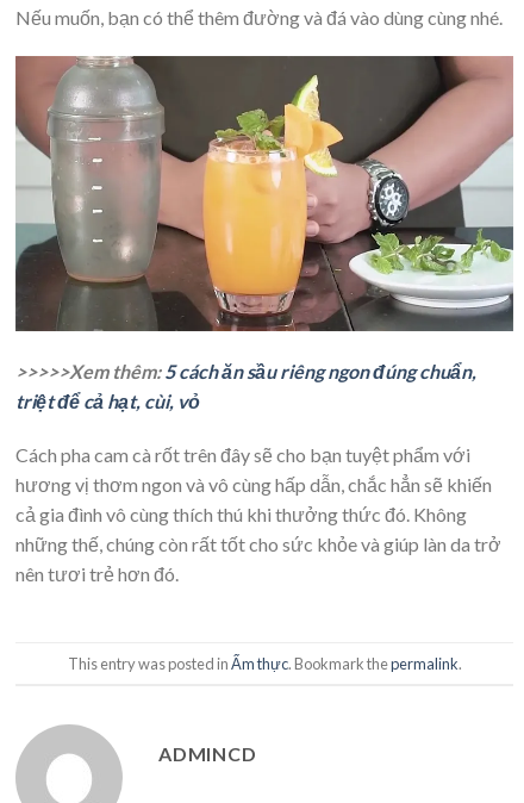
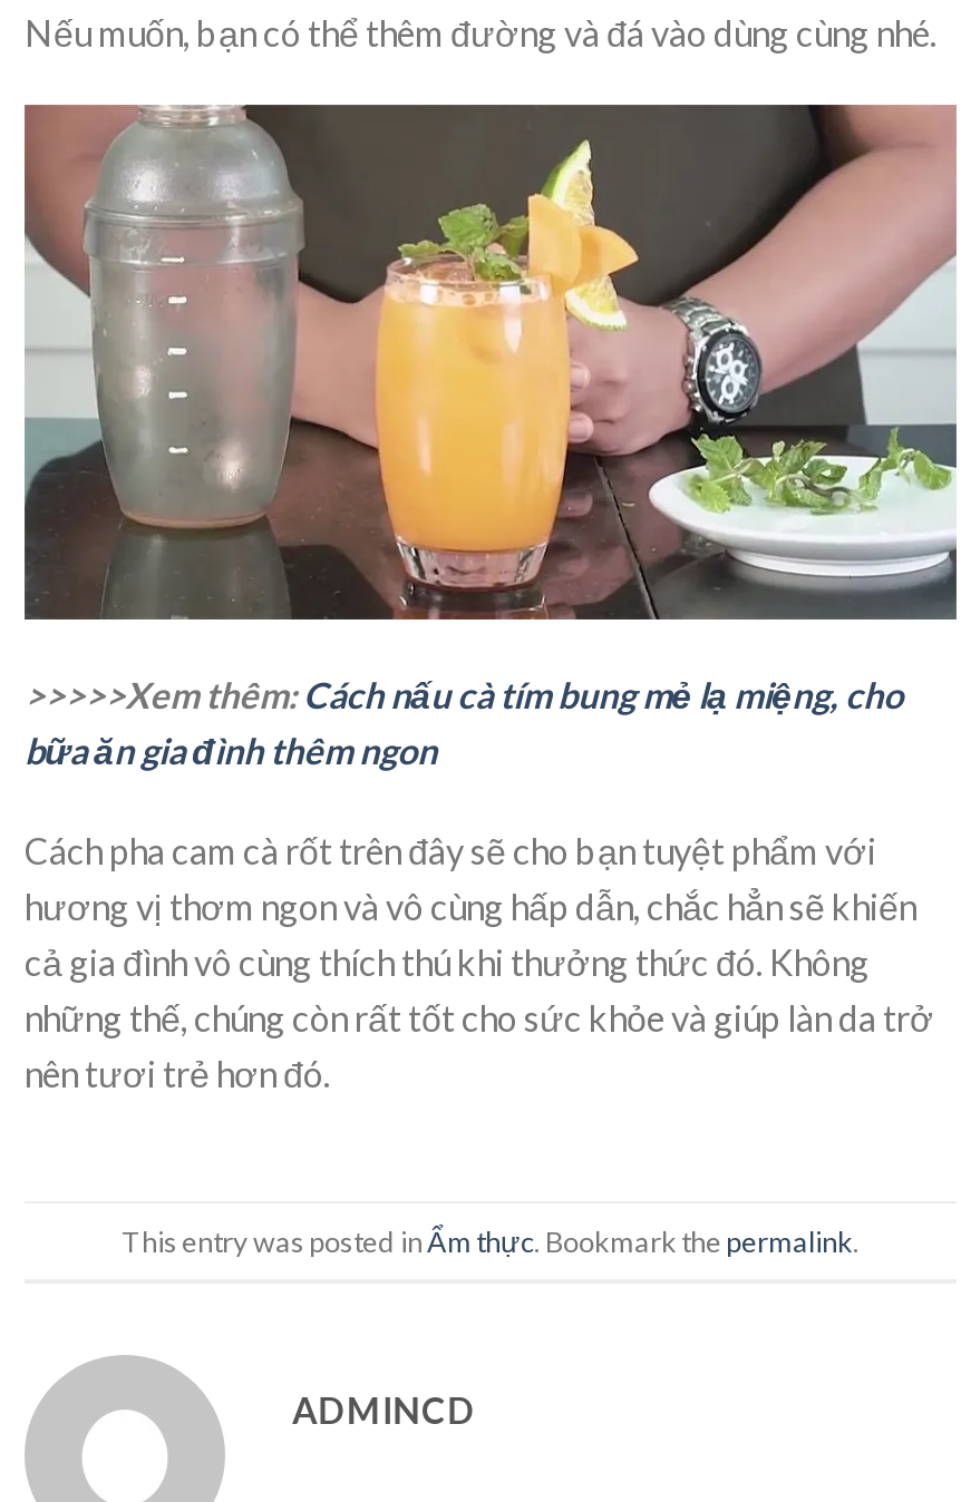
- >>>>>Xem thêm: 5 cách ăn sầu riêng ngon đúng chuẩn,
- triệt để cả hạt, cùi, vỏ
+ >>>>>Xem thêm: Cách nấu cà tím bung mẻ lạ miệng, cho
+ bữa ăn gia đình thêm ngon
